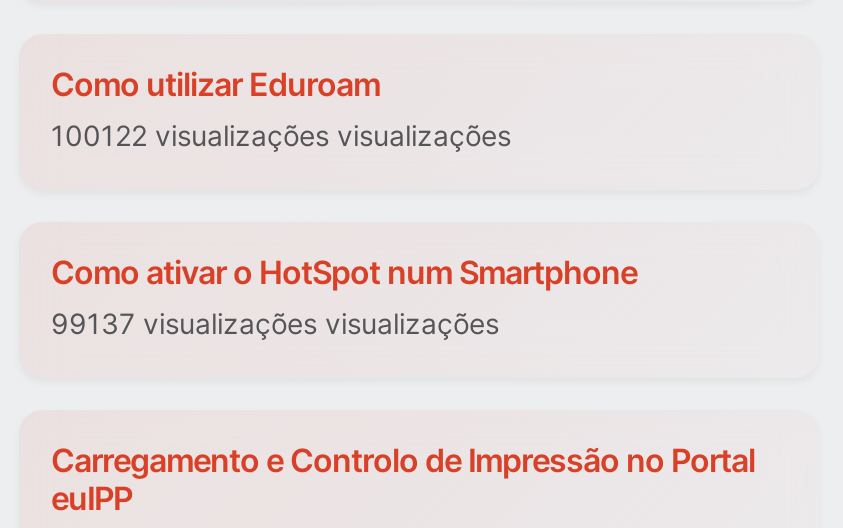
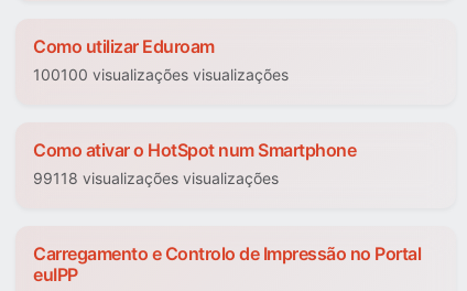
- 100122 visualizações visualizações
+ 100100 visualizações visualizações

- 99137 visualizações visualizações
+ 99118 visualizações visualizações
